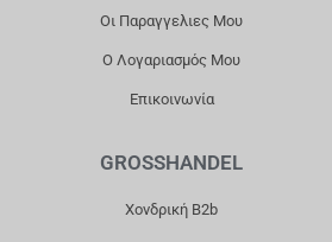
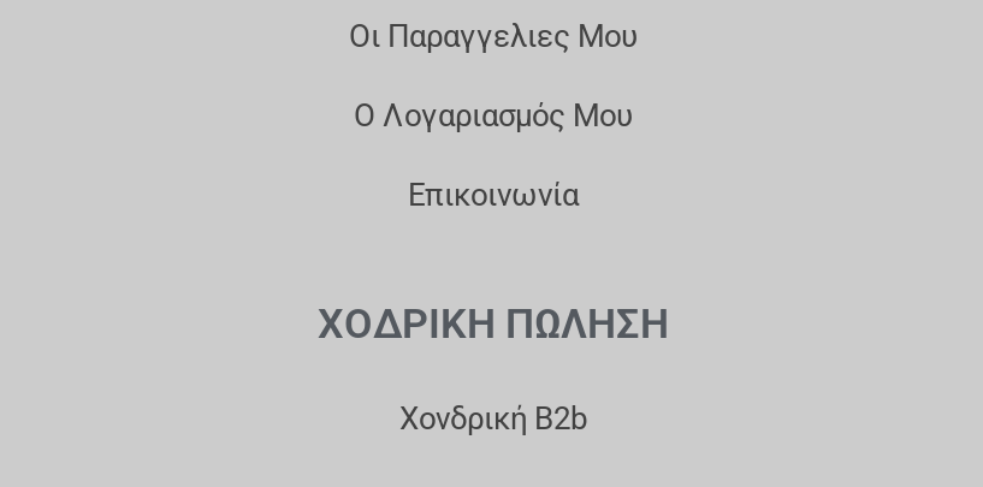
- GROSSHANDEL
+ ΧΟΔΡΙΚΗ ΠΩΛΗΣΗ
